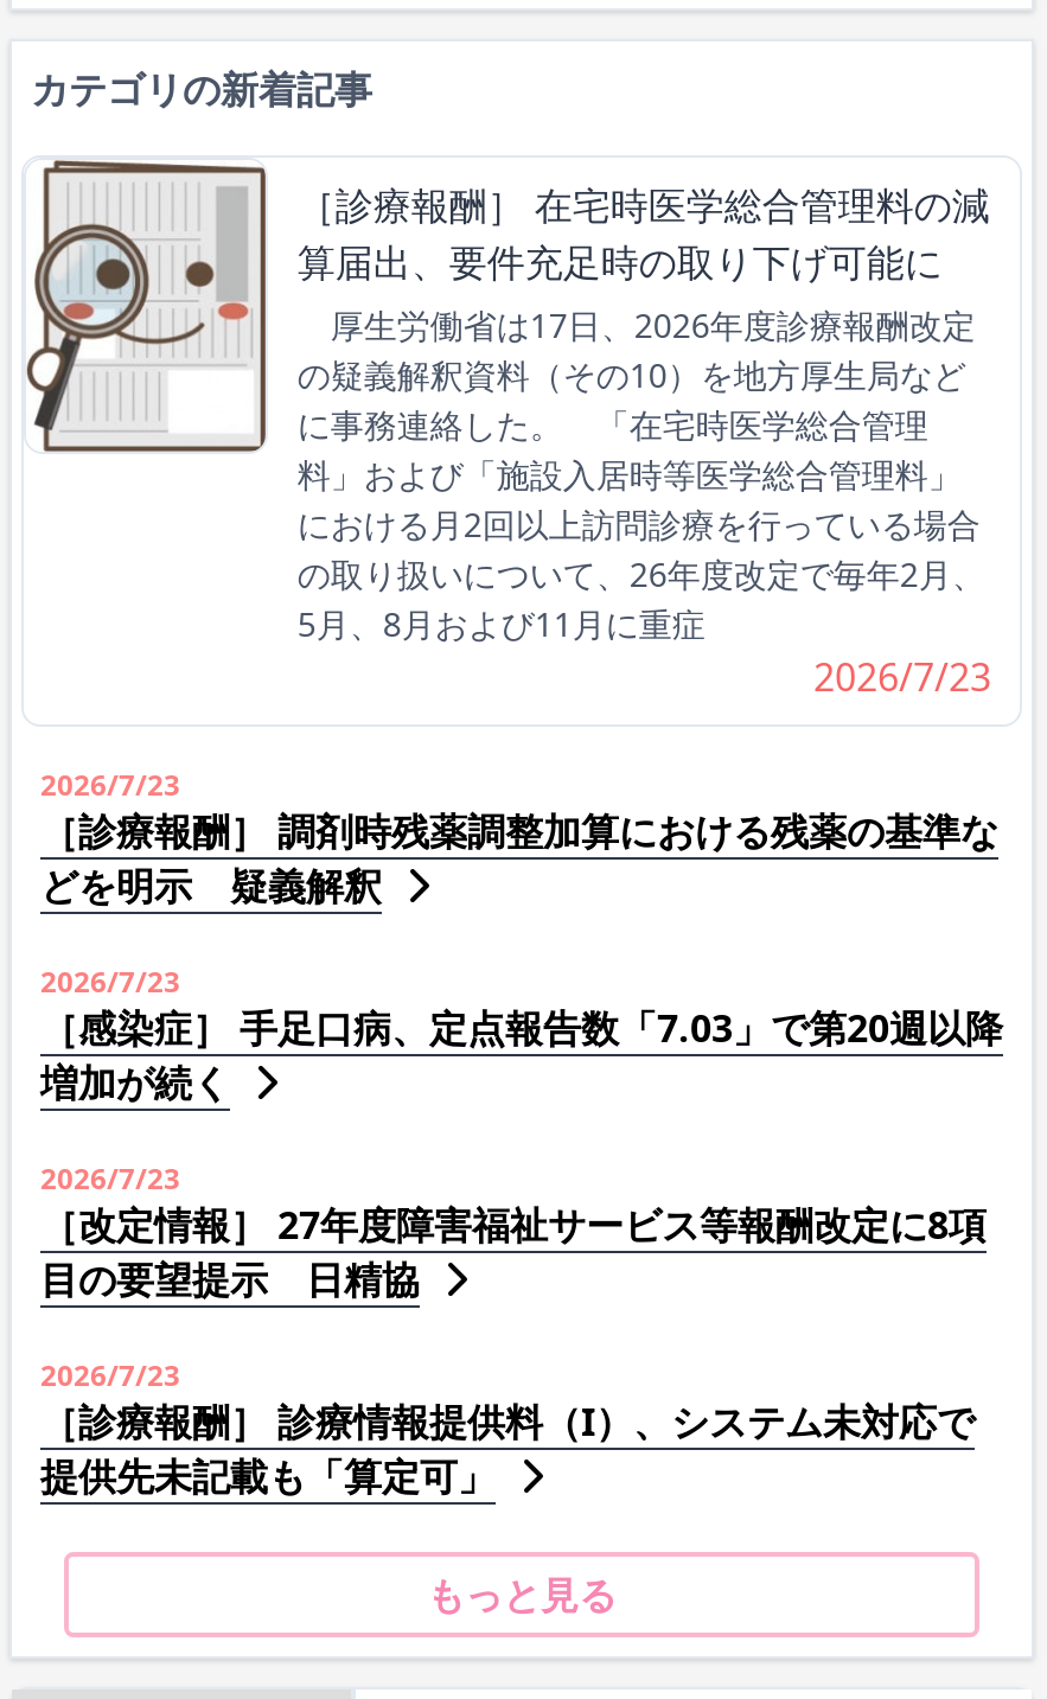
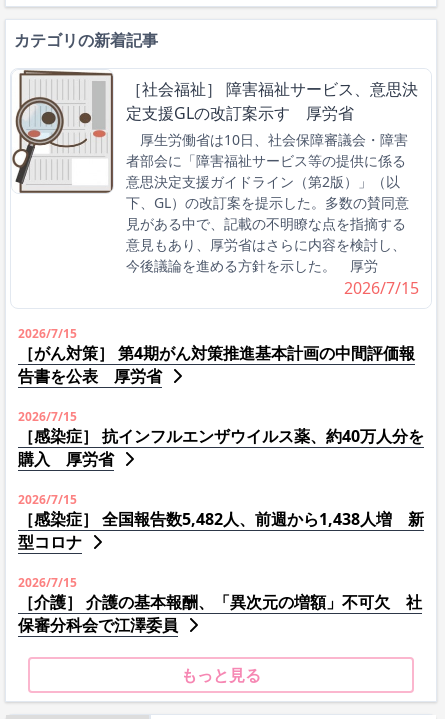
- ［診療報酬］ 在宅時医学総合管理料の減
- 算届出、要件充足時の取り下げ可能に
- 厚生労働省は17日、2026年度診療報酬改定
- の疑義解釈資料（その10）を地方厚生局など
- に事務連絡した。 「在宅時医学総合管理
- 料」および「施設入居時等医学総合管理料」
- における月2回以上訪問診療を行っている場合
- の取り扱いについて、26年度改定で毎年2月、
- 5月、8月および11月に重症
- 2026/7/23
+ ［社会福祉］ 障害福祉サービス、意思決
+ 定支援GLの改訂案示す 厚労省
+ 厚生労働省は10日、社会保障審議会・障害
+ 者部会に「障害福祉サービス等の提供に係る
+ 意思決定支援ガイドライン（第2版）」（以
+ 下、GL）の改訂案を提示した。多数の賛同意
+ 見がある中で、記載の不明瞭な点を指摘する
+ 意見もあり、厚労省はさらに内容を検討し、
+ 今後議論を進める方針を示した。 厚労
+ 2026/7/15

- 2026/7/23
- ［診療報酬］ 調剤時残薬調整加算における残薬の基準な
- どを明示 疑義解釈
+ 2026/7/15
+ ［がん対策］ 第4期がん対策推進基本計画の中間評価報
+ 告書を公表 厚労省

- 2026/7/23
- ［感染症］ 手足口病、定点報告数「7.03」で第20週以降
- 増加が続く
+ 2026/7/15
+ ［感染症］ 抗インフルエンザウイルス薬、約40万人分を
+ 購入 厚労省

- 2026/7/23
- ［改定情報］ 27年度障害福祉サービス等報酬改定に8項
- 目の要望提示 日精協
+ 2026/7/15
+ ［感染症］ 全国報告数5,482人、前週から1,438人増 新
+ 型コロナ

- 2026/7/23
- ［診療報酬］ 診療情報提供料（I）、システム未対応で
- 提供先未記載も「算定可」
+ 2026/7/15
+ ［介護］ 介護の基本報酬、「異次元の増額」不可欠 社
+ 保審分科会で江澤委員
